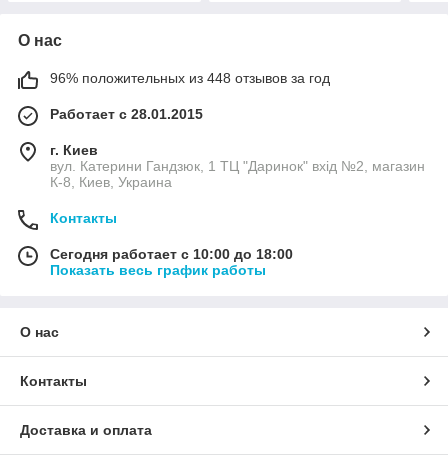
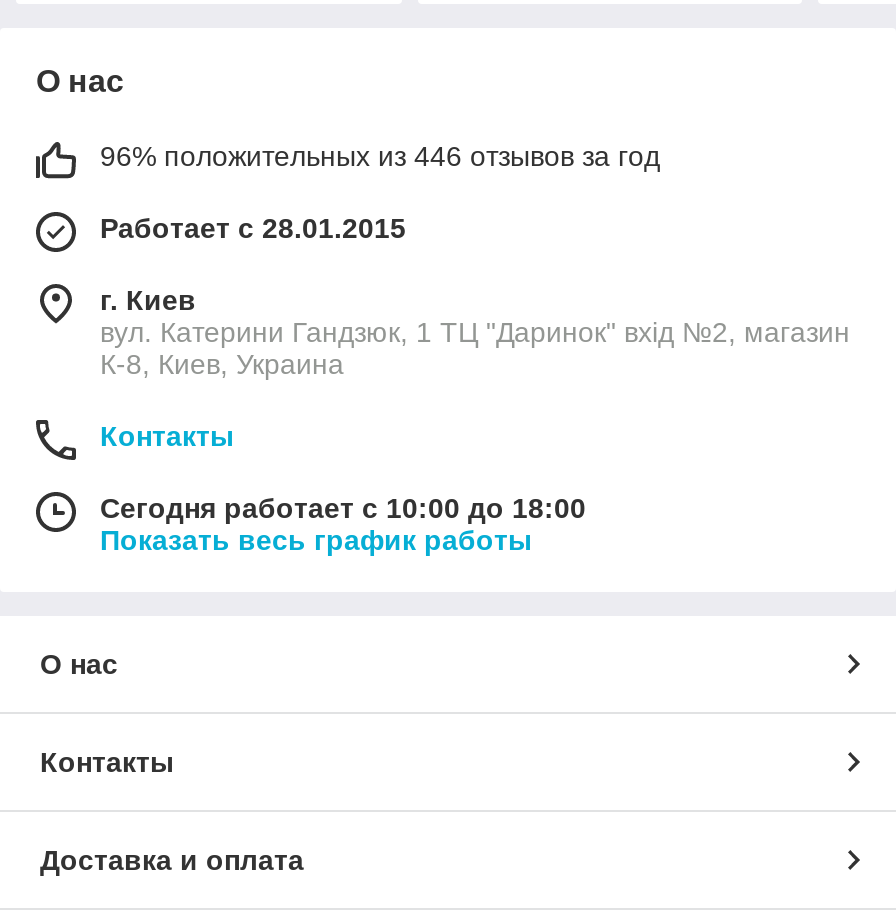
- 96% положительных из 448 отзывов за год
+ 96% положительных из 446 отзывов за год
